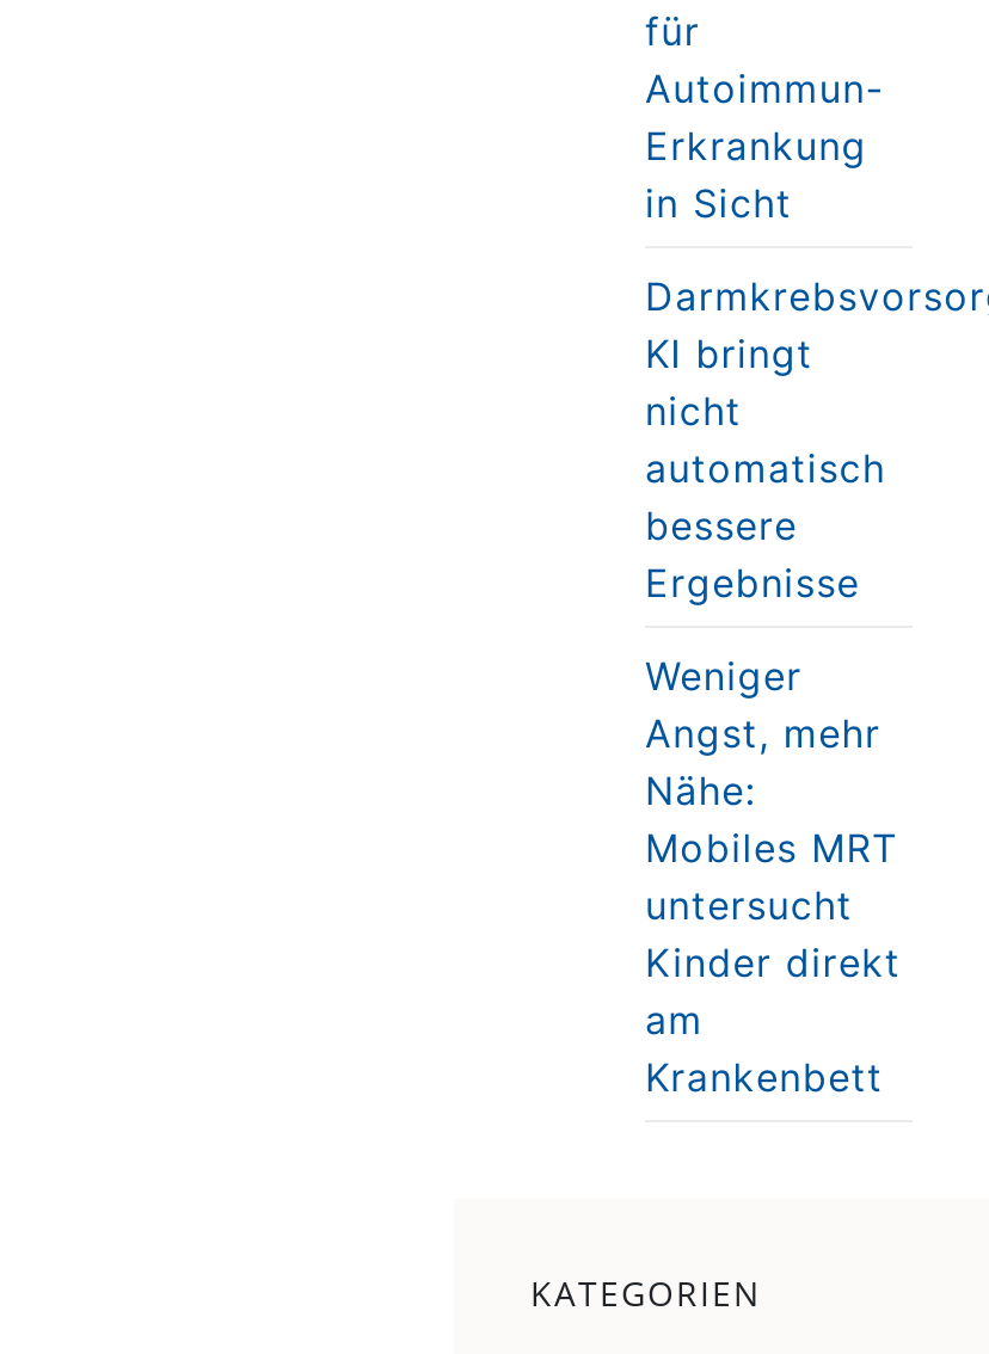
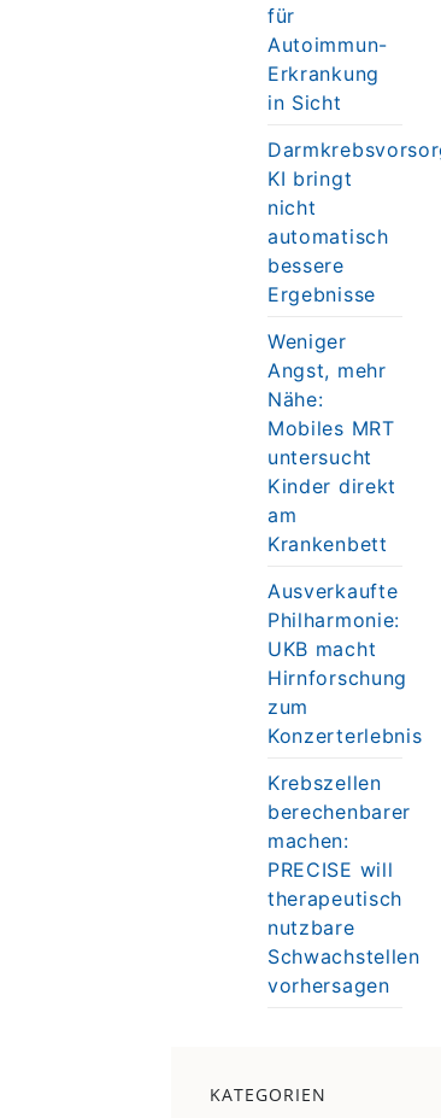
+ Ausverkaufte
+ Philharmonie:
+ UKB macht
+ Hirnforschung
+ zum
+ Konzerterlebnis
+ Krebszellen
+ berechenbarer
+ machen:
+ PRECISE will
+ therapeutisch
+ nutzbare
+ Schwachstellen
+ vorhersagen
